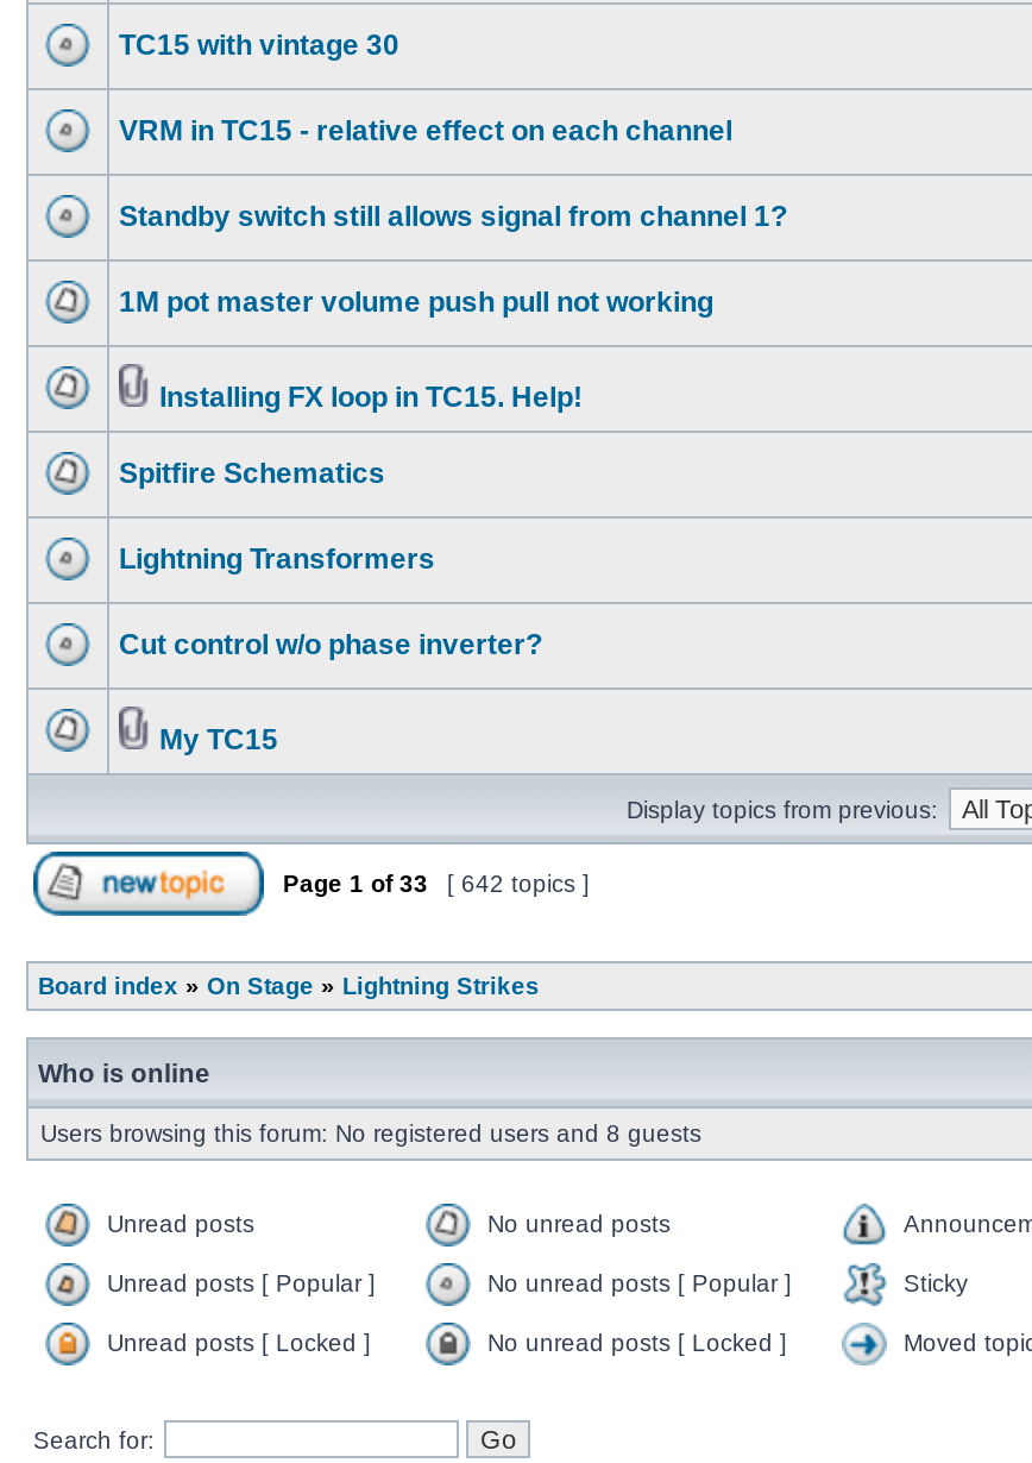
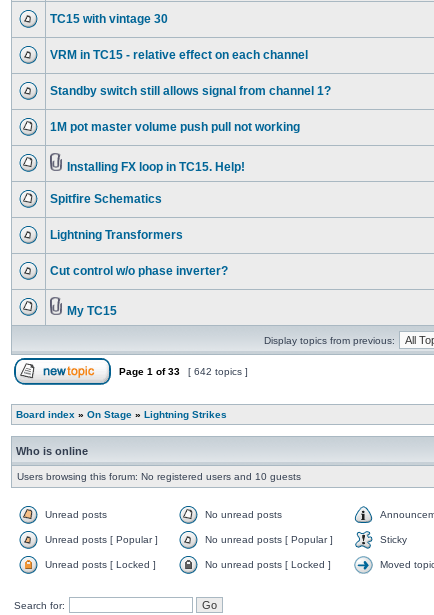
- Users browsing this forum: No registered users and 8 guests
+ Users browsing this forum: No registered users and 10 guests
